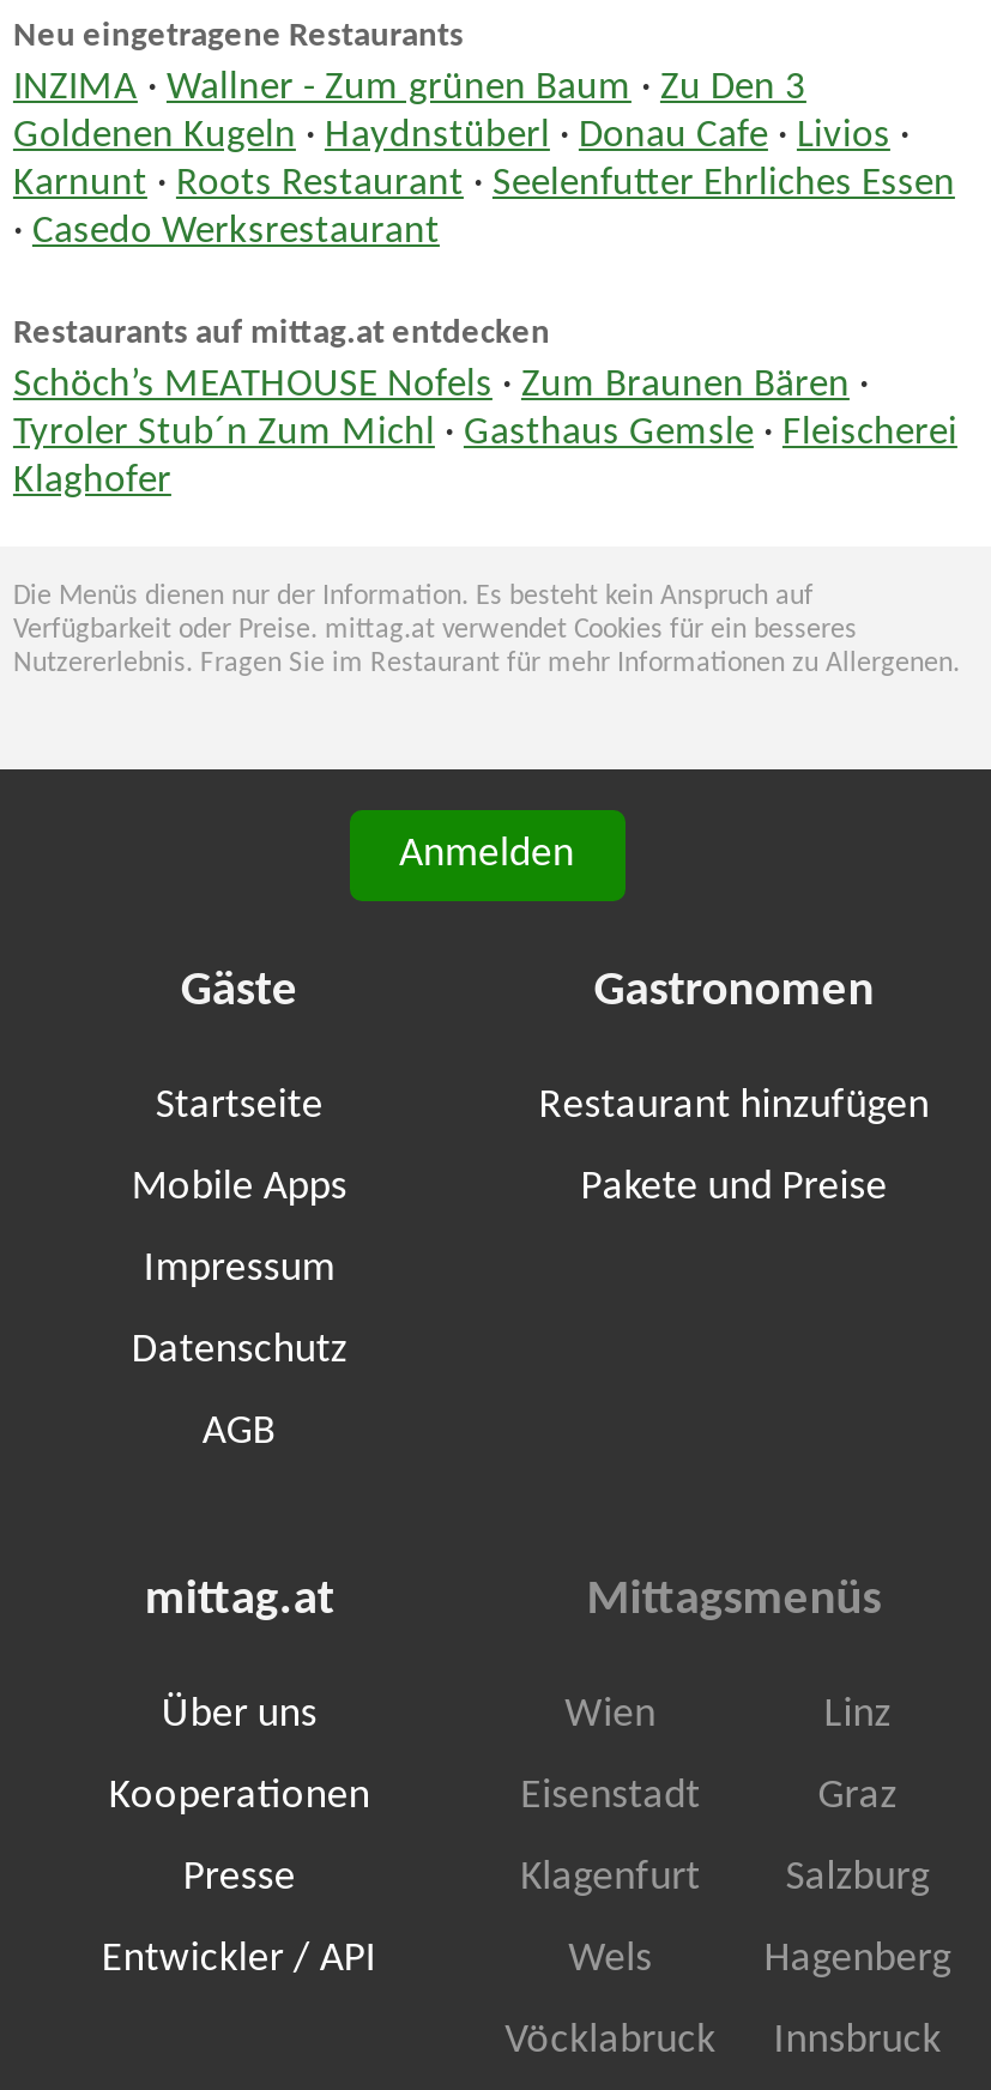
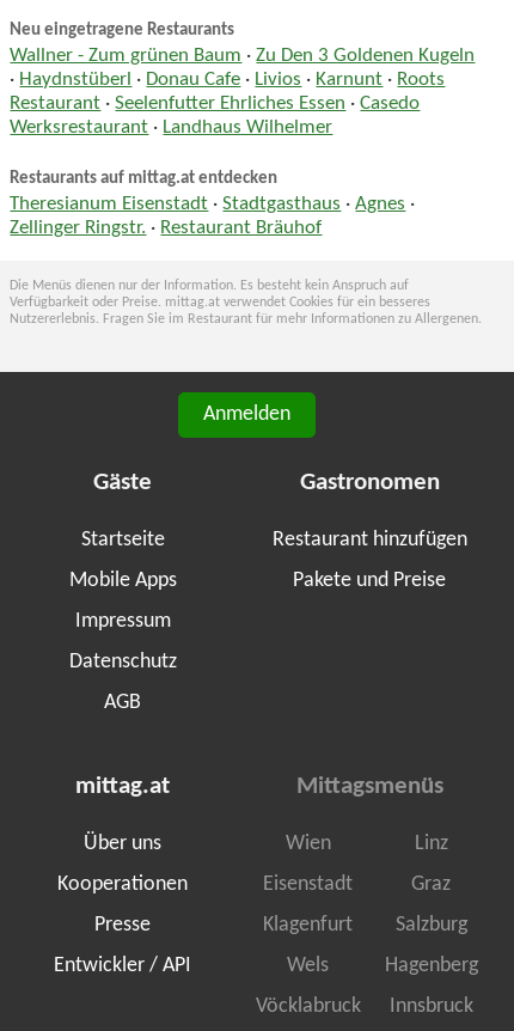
- INZIMA · Wallner - Zum grünen Baum · Zu Den 3
- Goldenen Kugeln · Haydnstüberl · Donau Cafe · Livios ·
- Karnunt · Roots Restaurant · Seelenfutter Ehrliches Essen
- · Casedo Werksrestaurant
+ Wallner - Zum grünen Baum · Zu Den 3 Goldenen Kugeln
+ · Haydnstüberl · Donau Cafe · Livios · Karnunt · Roots
+ Restaurant · Seelenfutter Ehrliches Essen · Casedo
+ Werksrestaurant · Landhaus Wilhelmer

- Schöch’s MEATHOUSE Nofels · Zum Braunen Bären ·
- Tyroler Stub´n Zum Michl · Gasthaus Gemsle · Fleischerei
- Klaghofer
+ Theresianum Eisenstadt · Stadtgasthaus · Agnes ·
+ Zellinger Ringstr. · Restaurant Bräuhof
